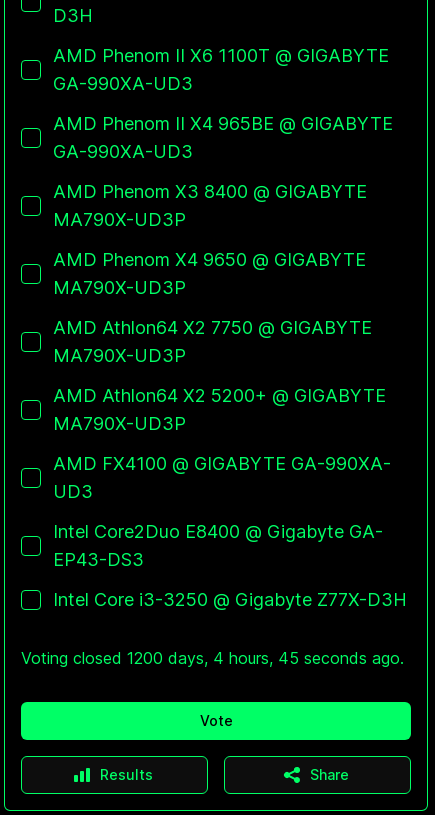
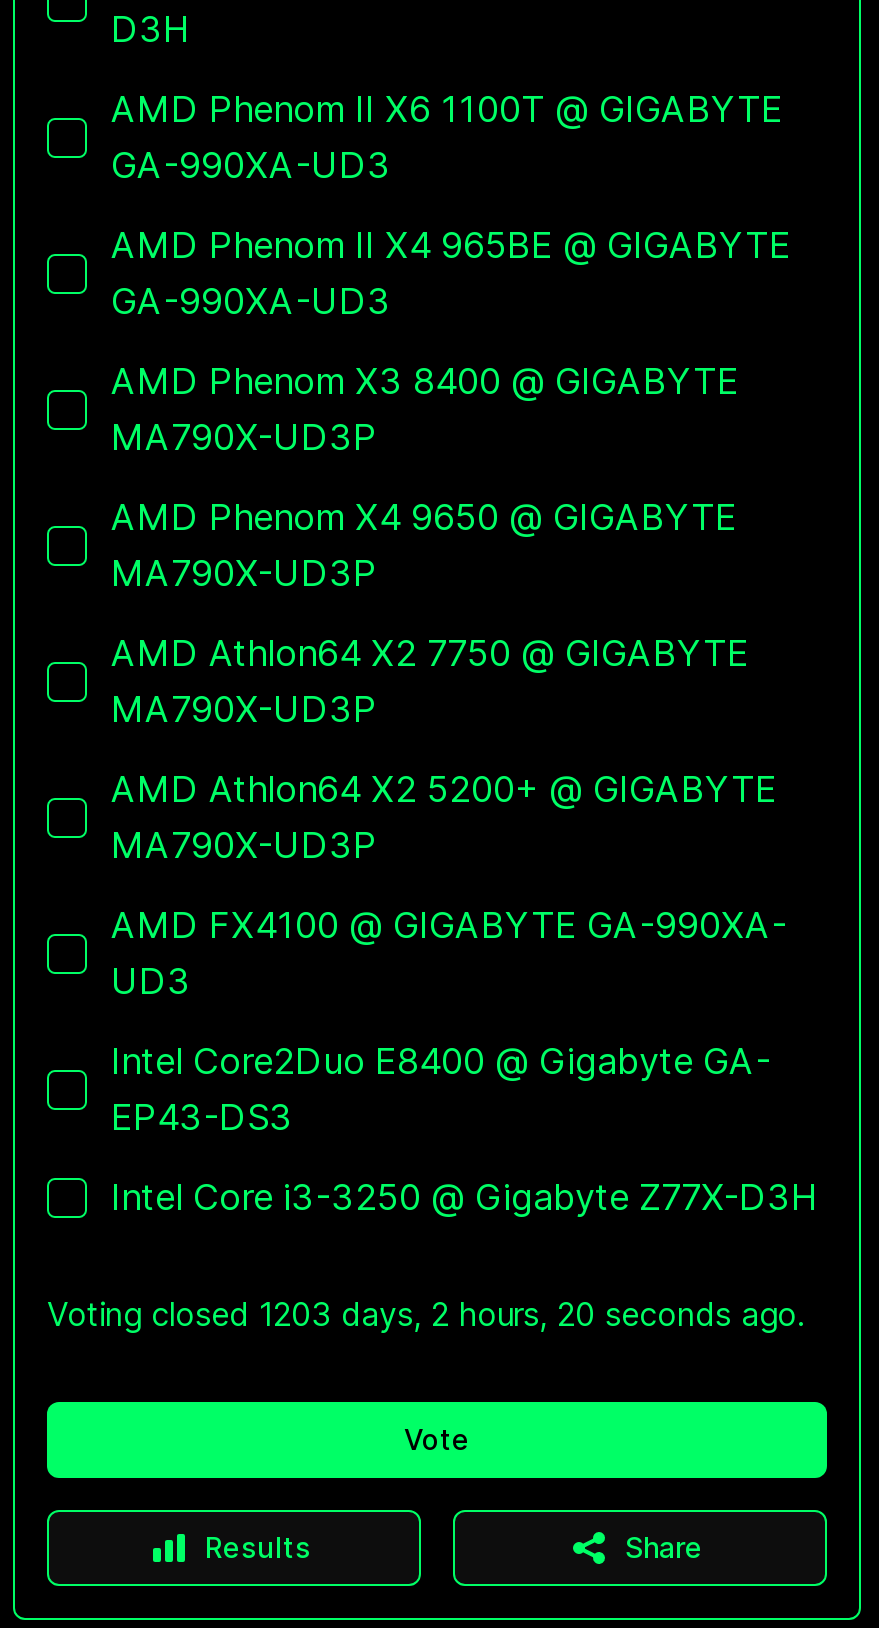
- Voting closed 1200 days, 4 hours, 45 seconds ago.
+ Voting closed 1203 days, 2 hours, 20 seconds ago.
